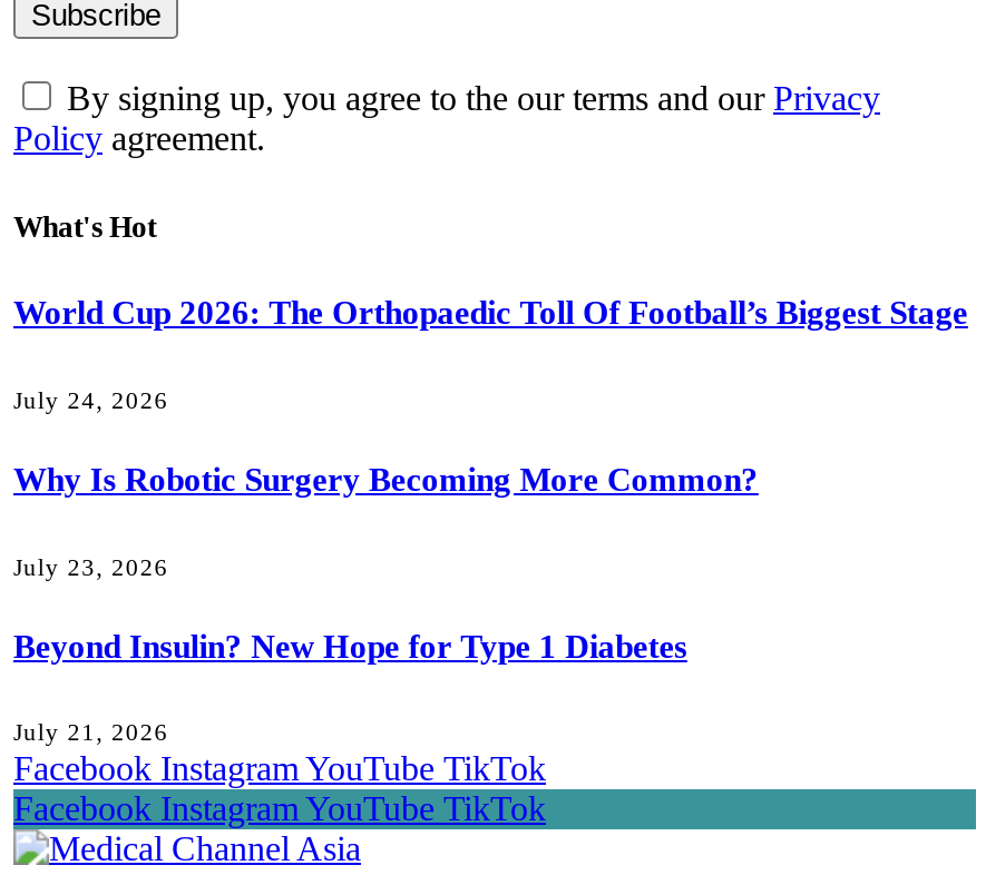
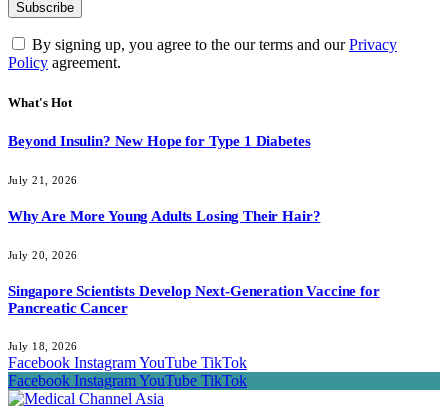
- World Cup 2026: The Orthopaedic Toll Of Football’s Biggest Stage
- July 24, 2026
- Why Is Robotic Surgery Becoming More Common?
- July 23, 2026

moved up: Beyond Insulin? New Hope for Type 1 Diabetes | July 21, 2026

+ Why Are More Young Adults Losing Their Hair?
+ July 20, 2026
+ Singapore Scientists Develop Next-Generation Vaccine for
+ Pancreatic Cancer
+ July 18, 2026
